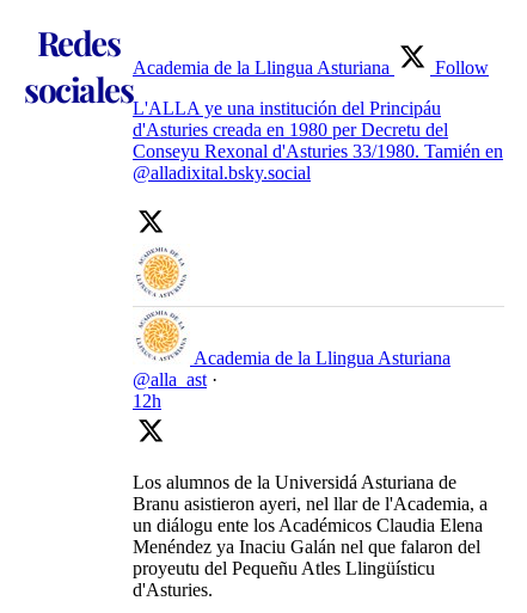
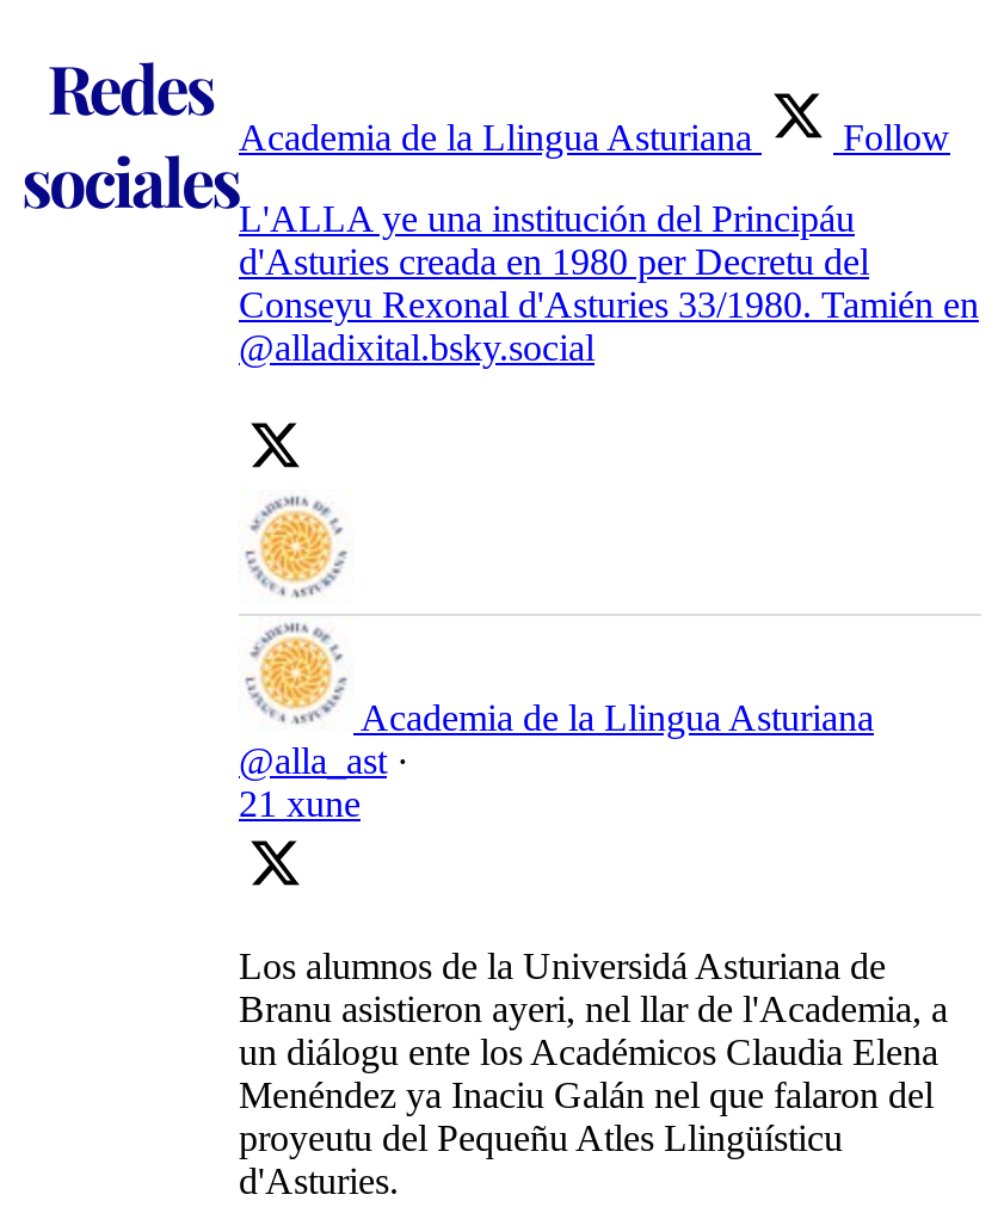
- 12h
+ 21 xune
